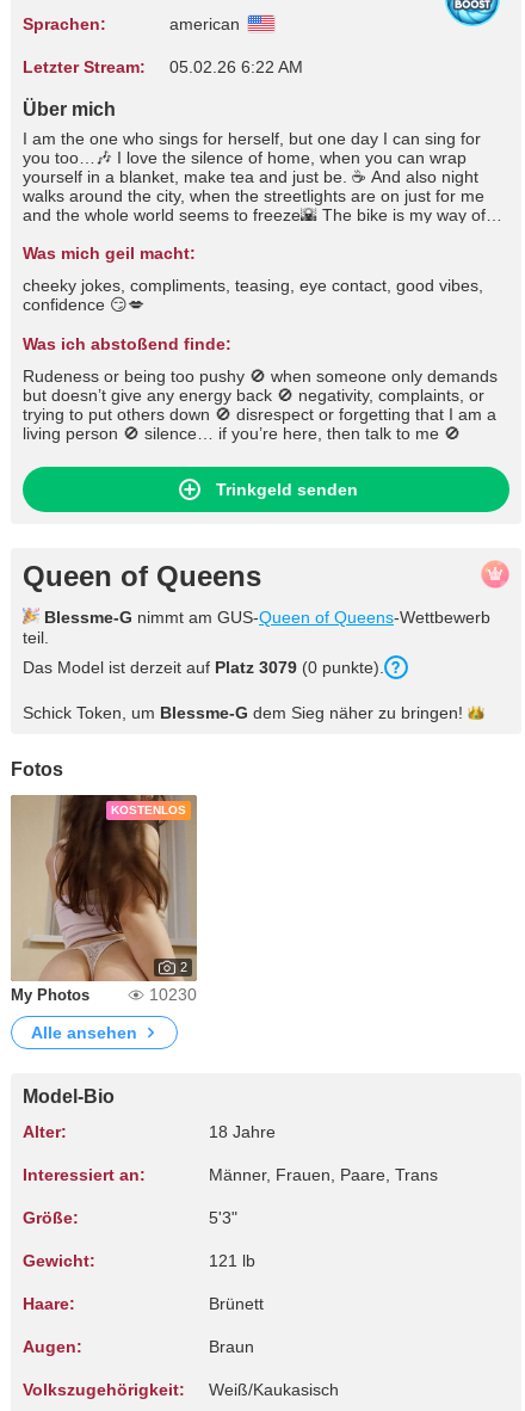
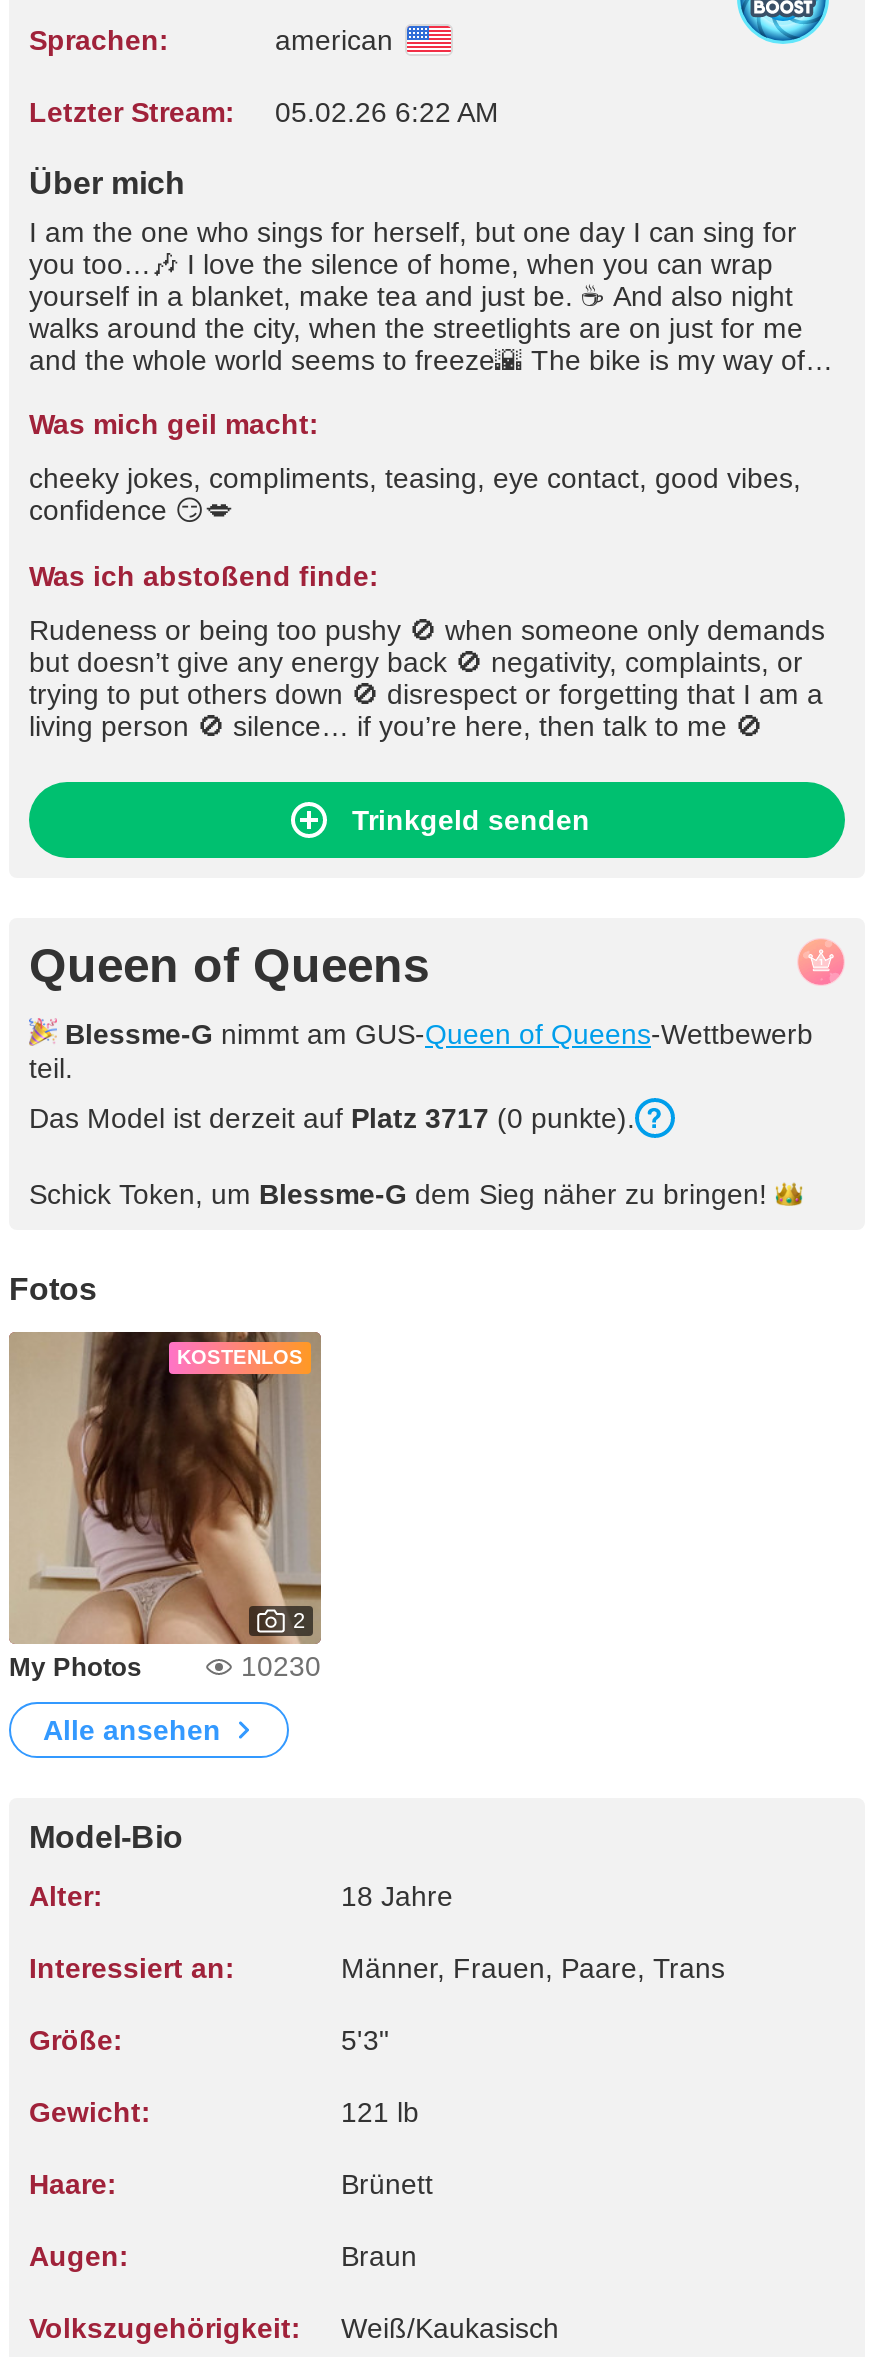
- Das Model ist derzeit auf Platz 3079 (0 punkte).
+ Das Model ist derzeit auf Platz 3717 (0 punkte).
